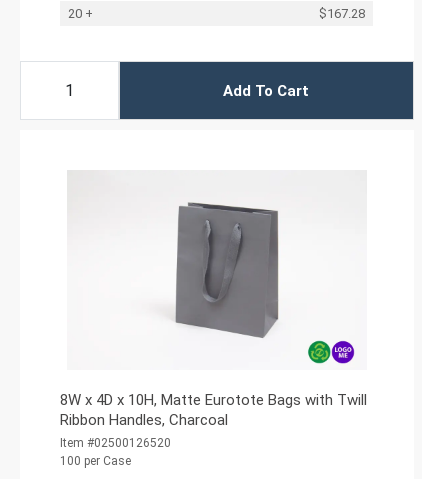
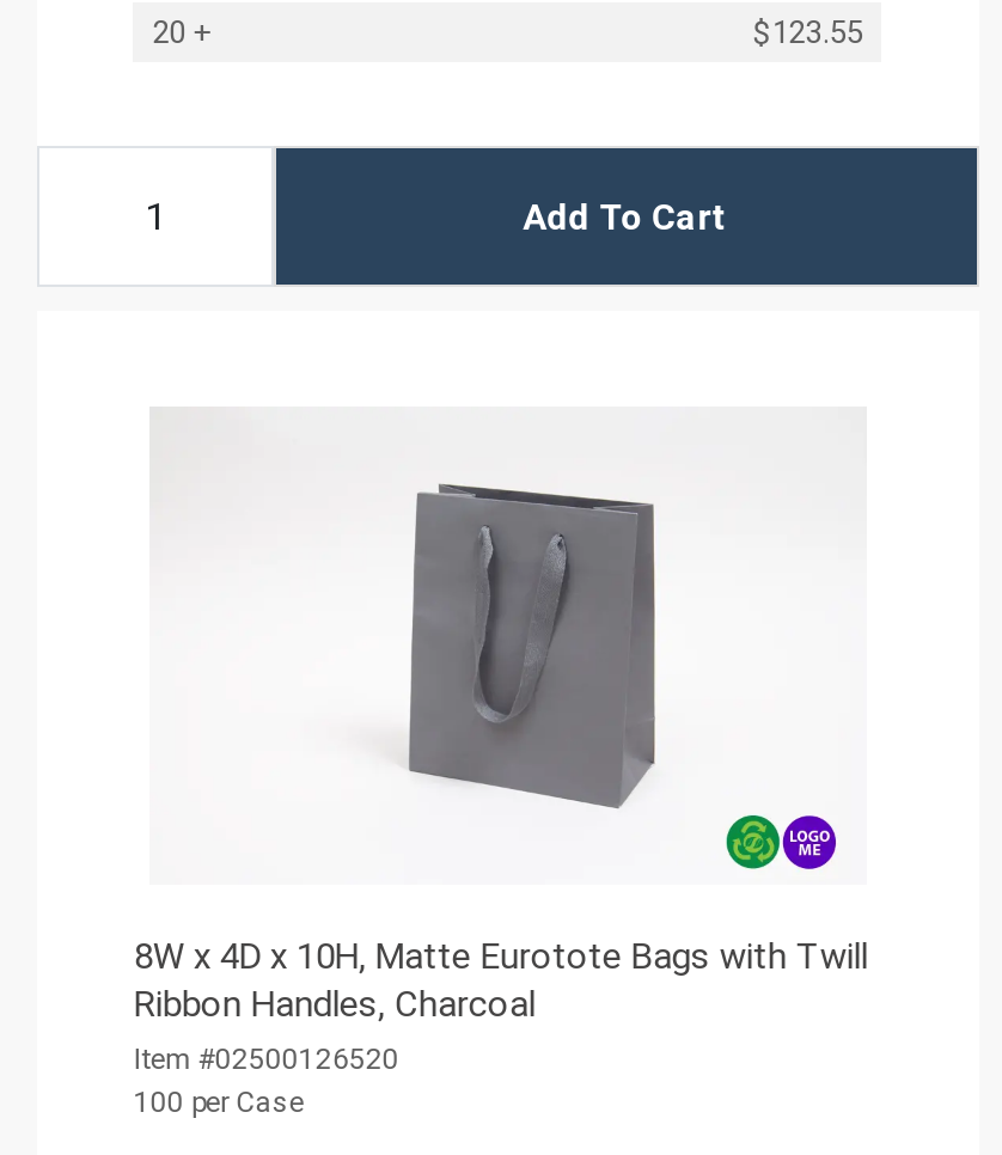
- $167.28
+ $123.55
